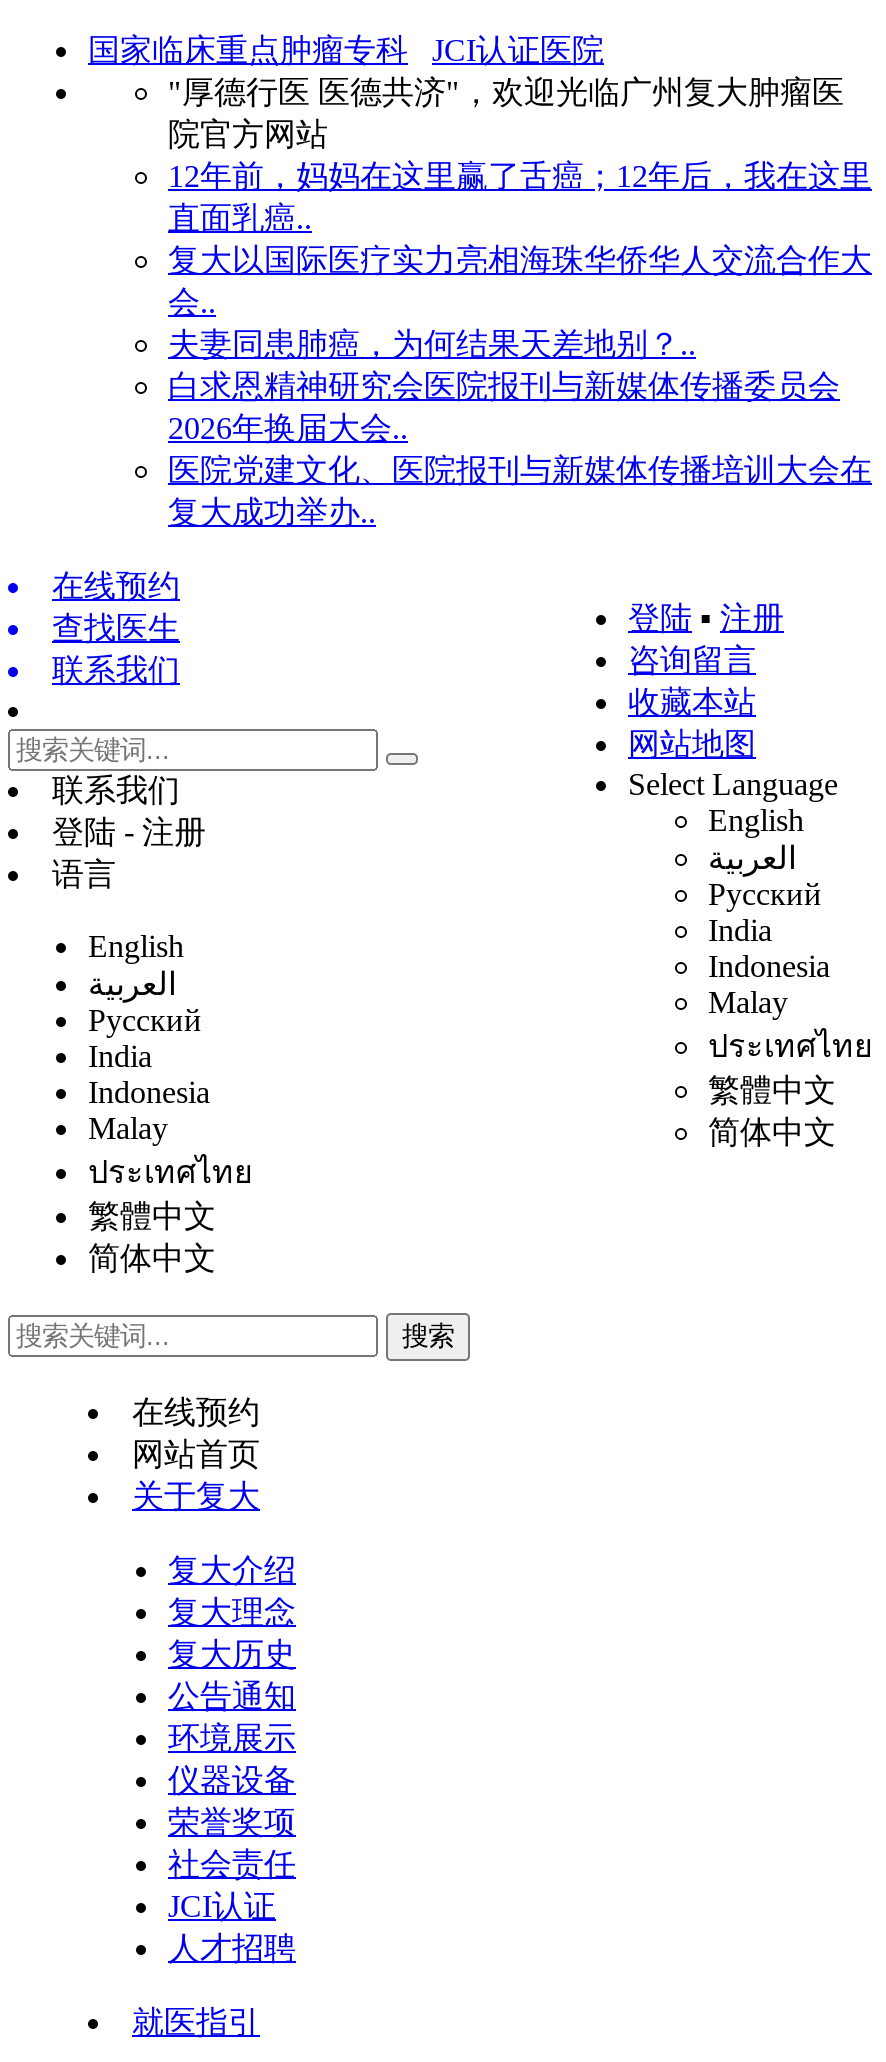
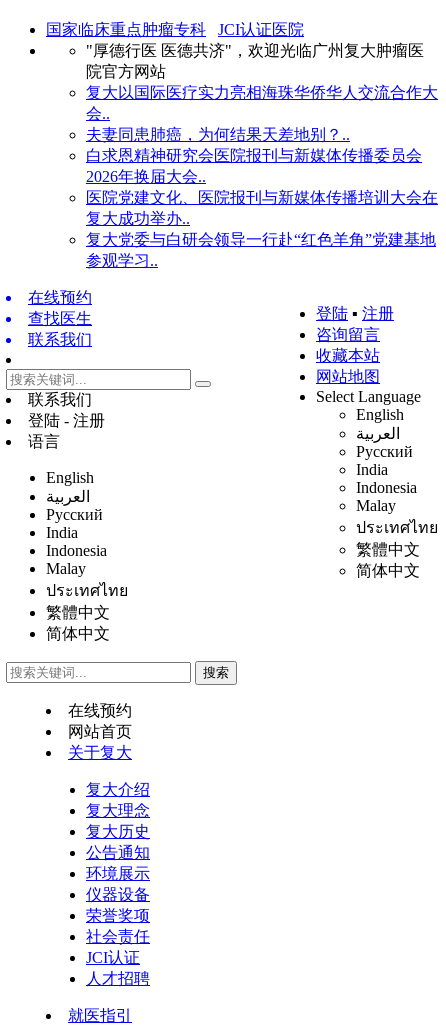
- 12年前，妈妈在这里赢了舌癌；12年后，我在这里
- 直面乳癌..

moved up: 复大以国际医疗实力亮相海珠华侨华人交流合作大 | 会.. | 白求恩精神研究会医院报刊与新媒体传播委员会 | 2026年换届大会.. | 医院党建文化、医院报刊与新媒体传播培训大会在

+ 复大党委与白研会领导一行赴“红色羊角”党建基地
+ 参观学习..
